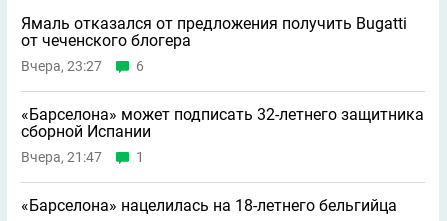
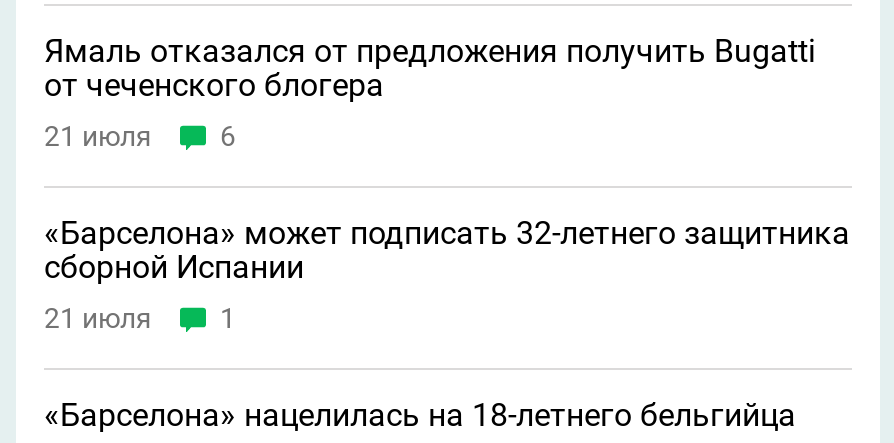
- Вчера, 23:27
+ 21 июля

- Вчера, 21:47
+ 21 июля
